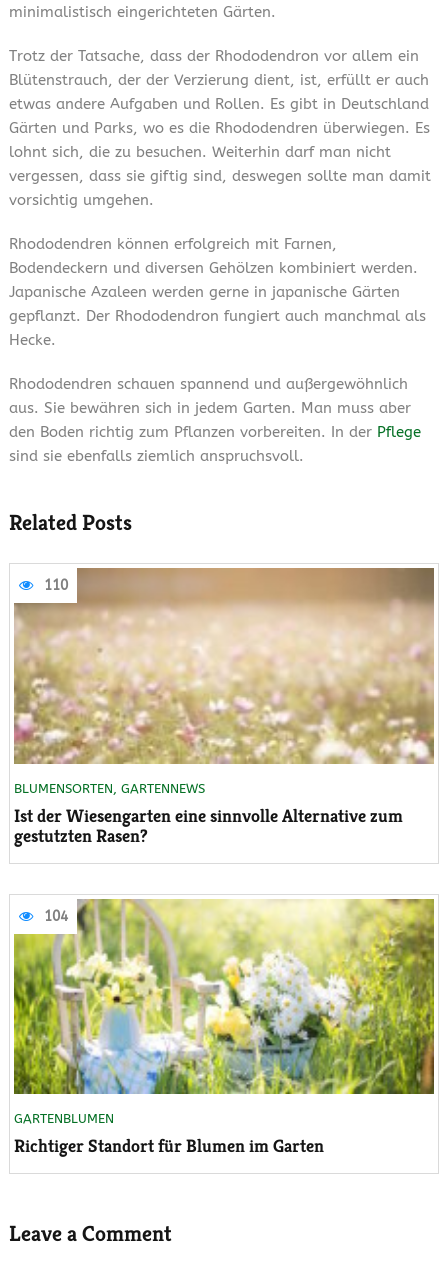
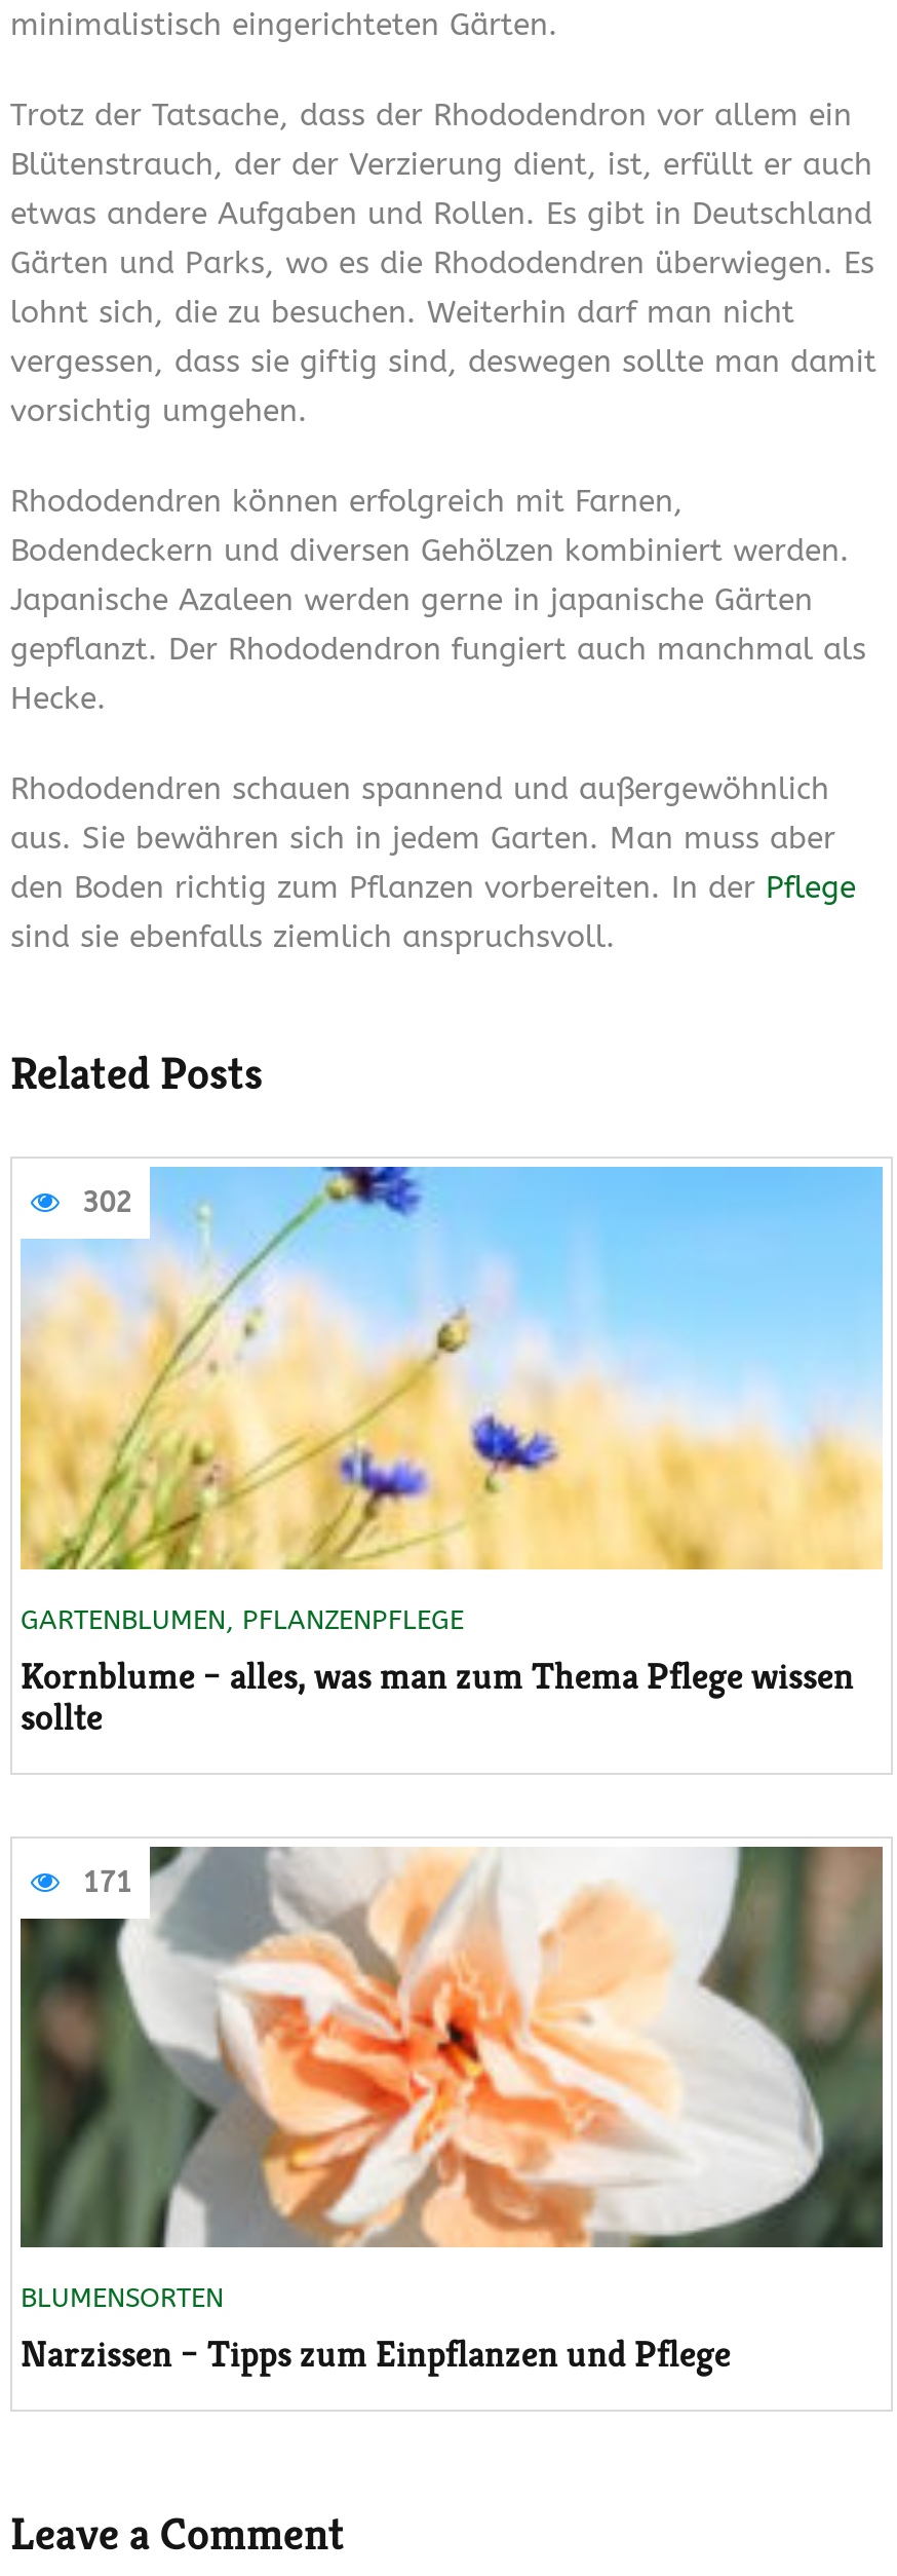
- [image]
- 110
+ [image]
+ 302

- BLUMENSORTEN, GARTENNEWS
- Ist der Wiesengarten eine sinnvolle Alternative zum
- gestutzten Rasen?
+ GARTENBLUMEN, PFLANZENPFLEGE
+ Kornblume – alles, was man zum Thema Pflege wissen
+ sollte

- [image]
- 104
+ [image]
+ 171

- GARTENBLUMEN
- Richtiger Standort für Blumen im Garten
+ BLUMENSORTEN
+ Narzissen – Tipps zum Einpflanzen und Pflege
